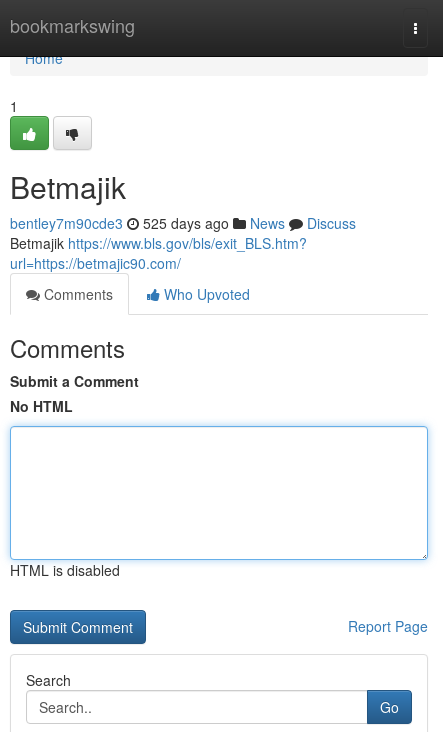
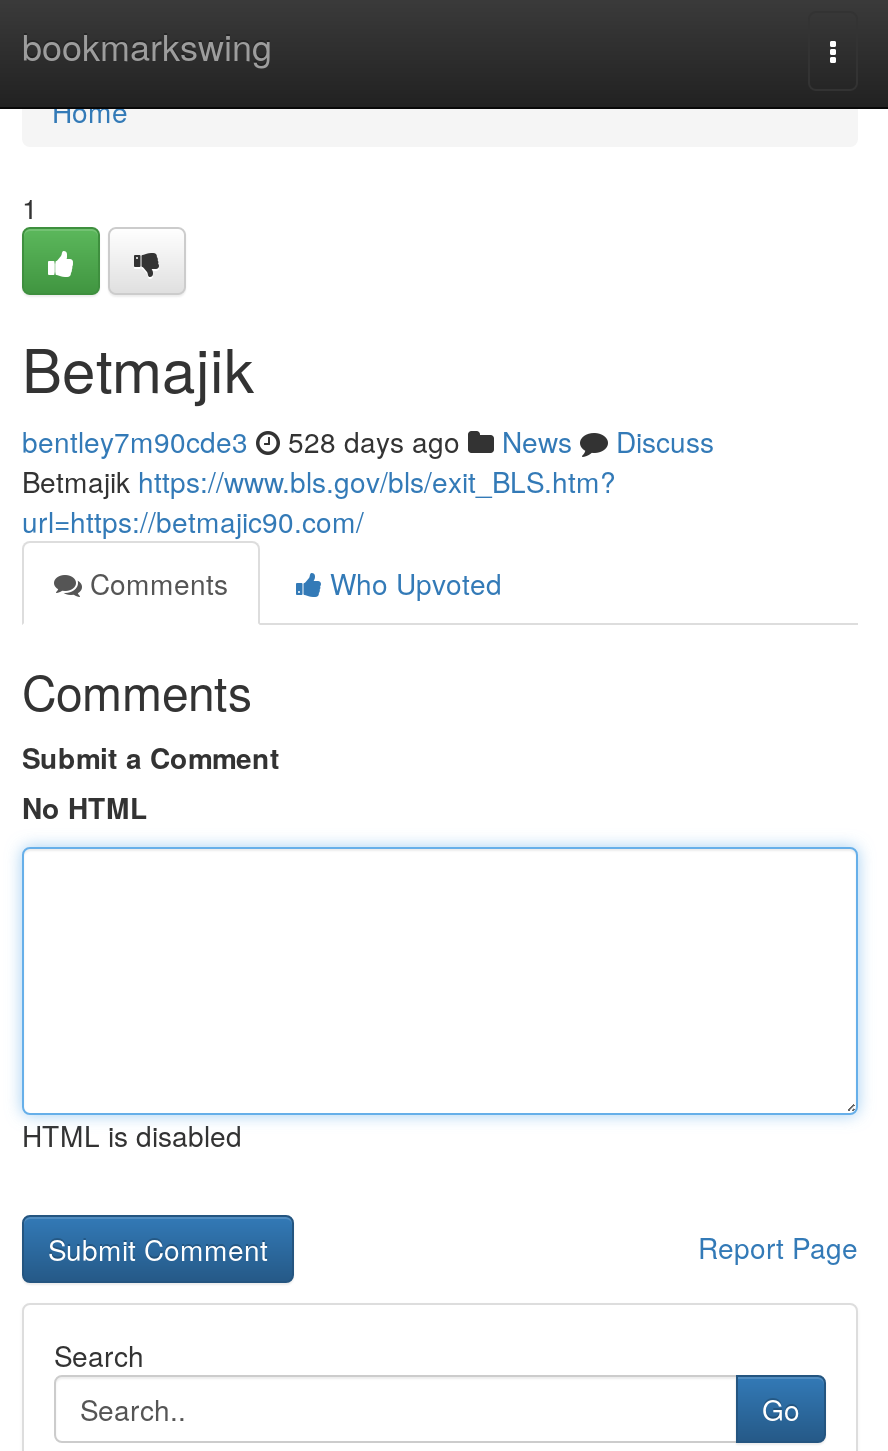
- bentley7m90cde3 525 days ago News Discuss
+ bentley7m90cde3 528 days ago News Discuss
